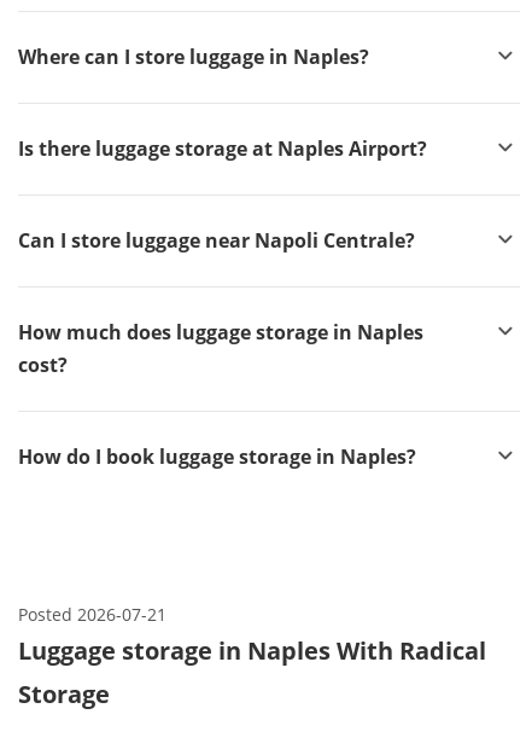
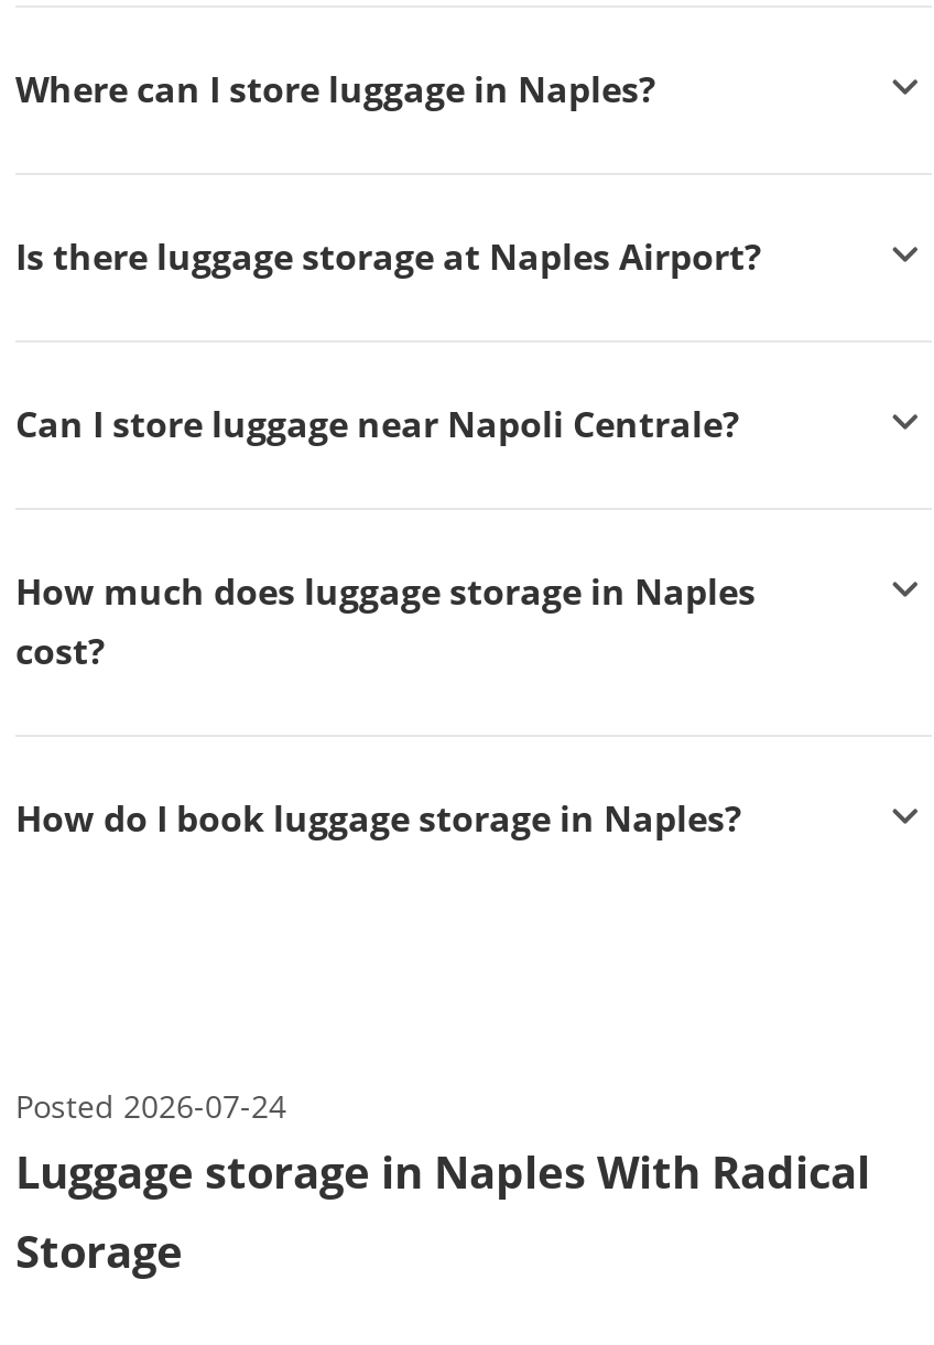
- Posted 2026-07-21
+ Posted 2026-07-24
